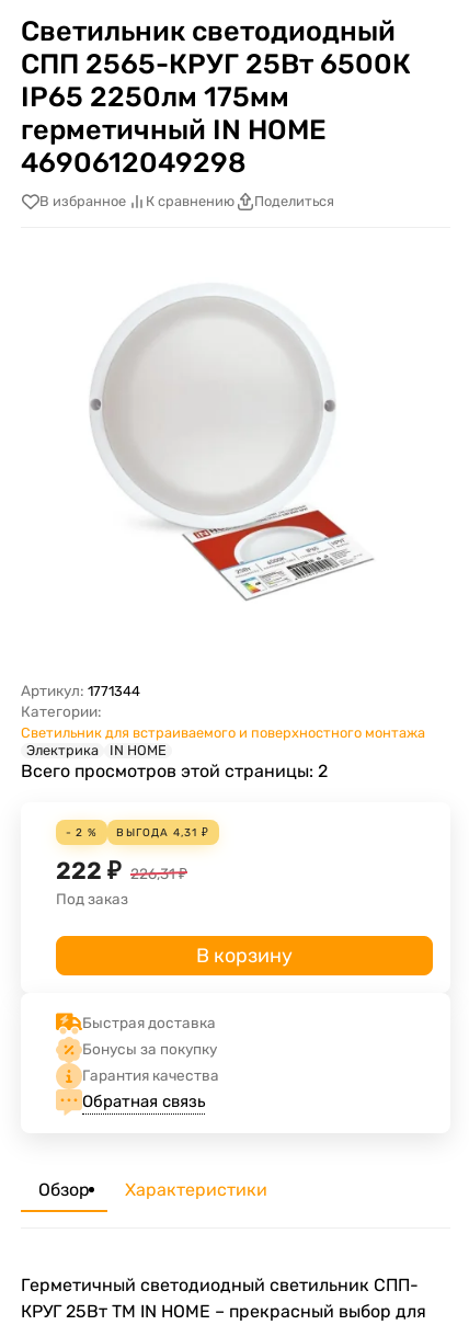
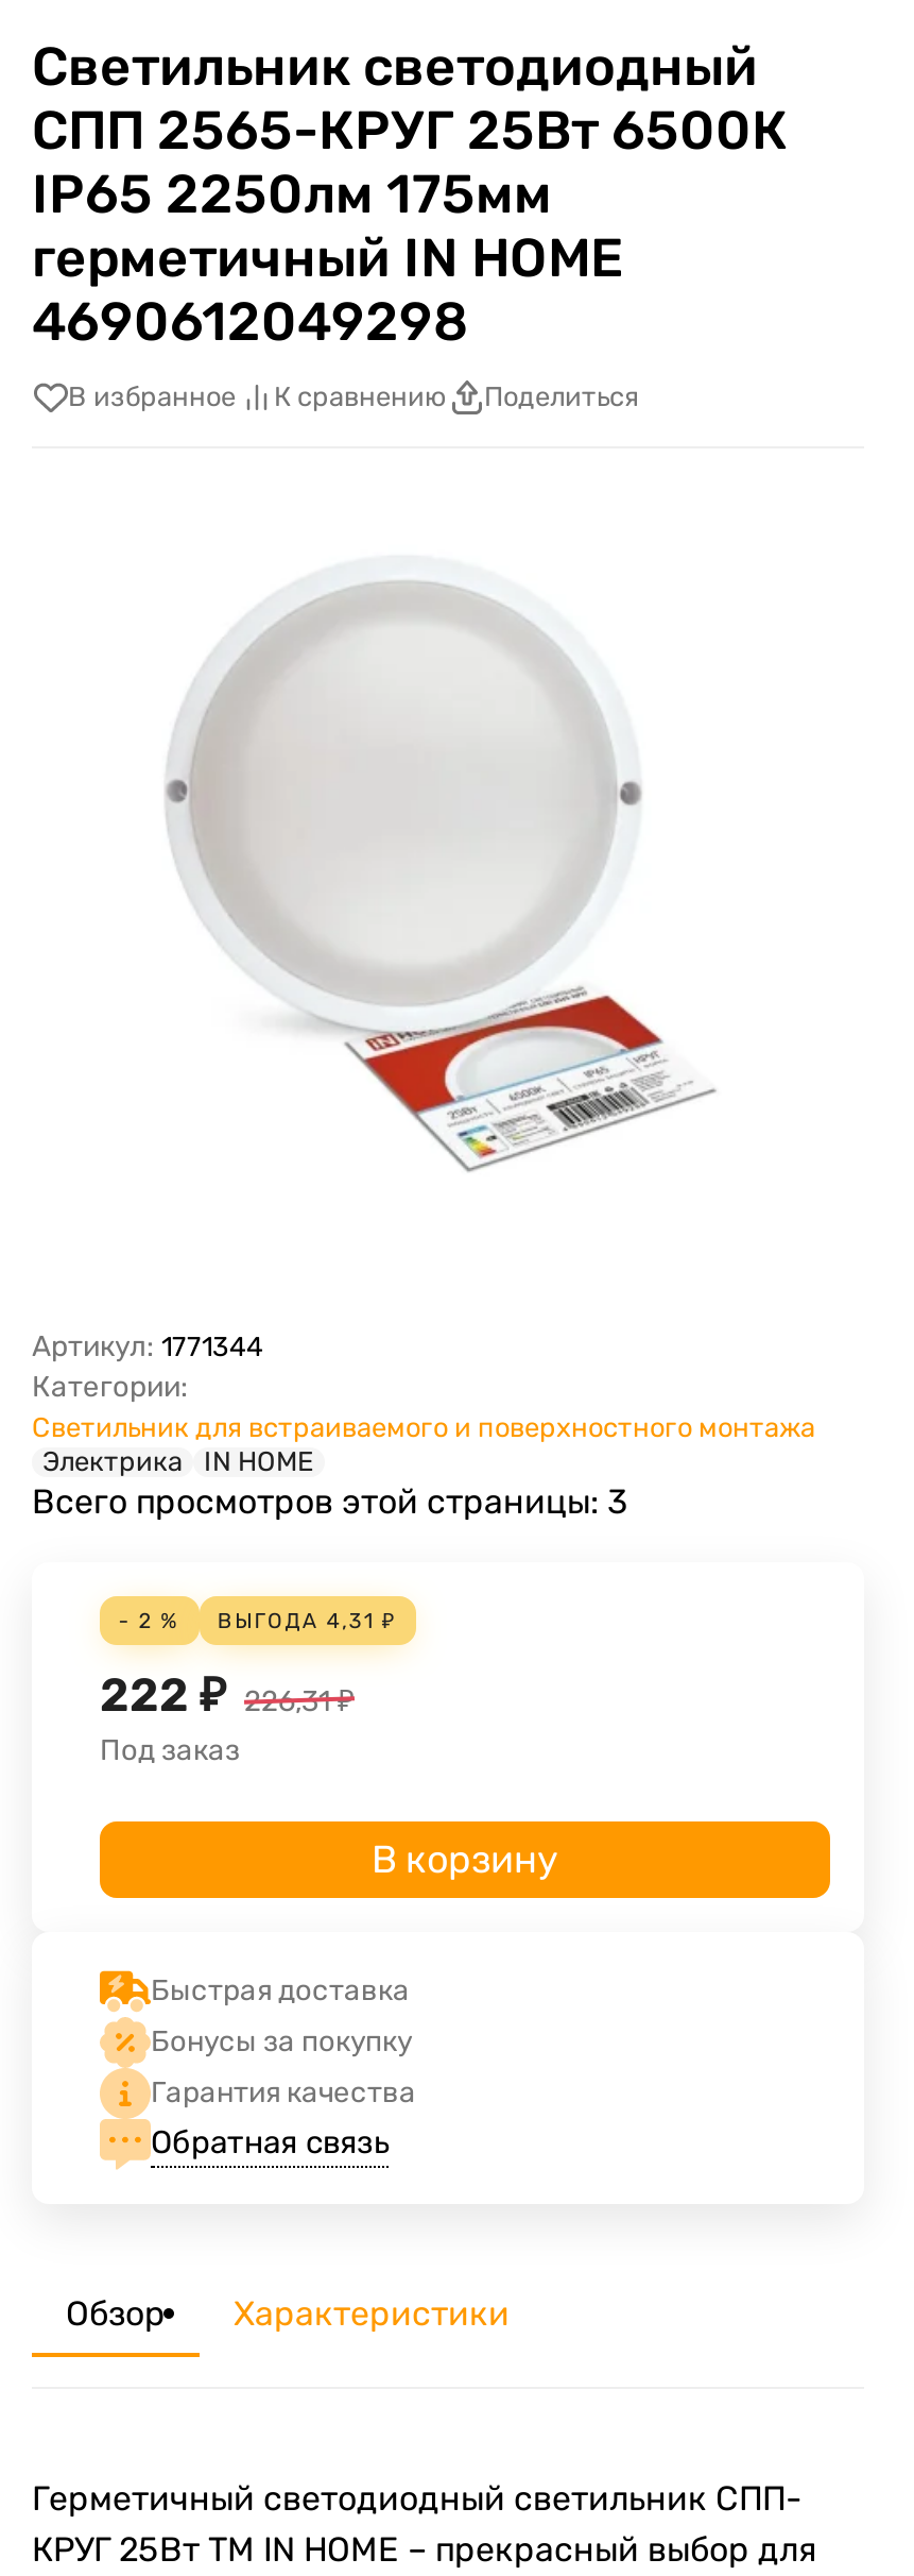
- Всего просмотров этой страницы: 2
+ Всего просмотров этой страницы: 3
